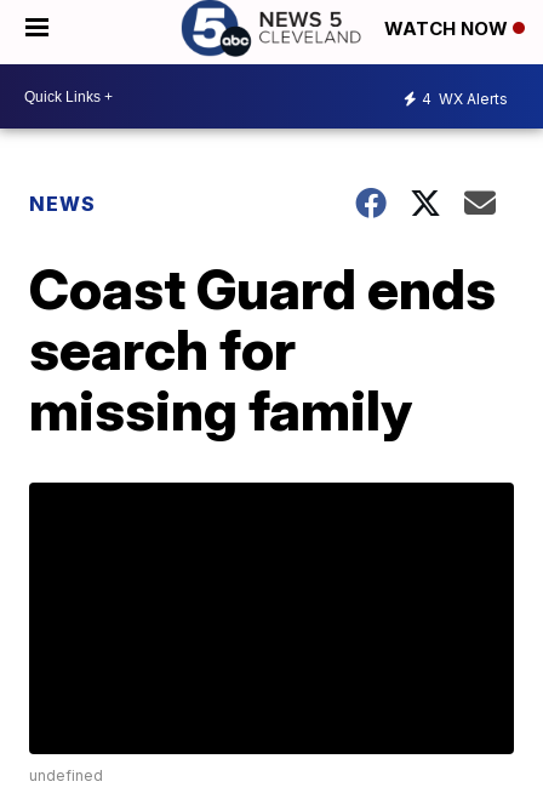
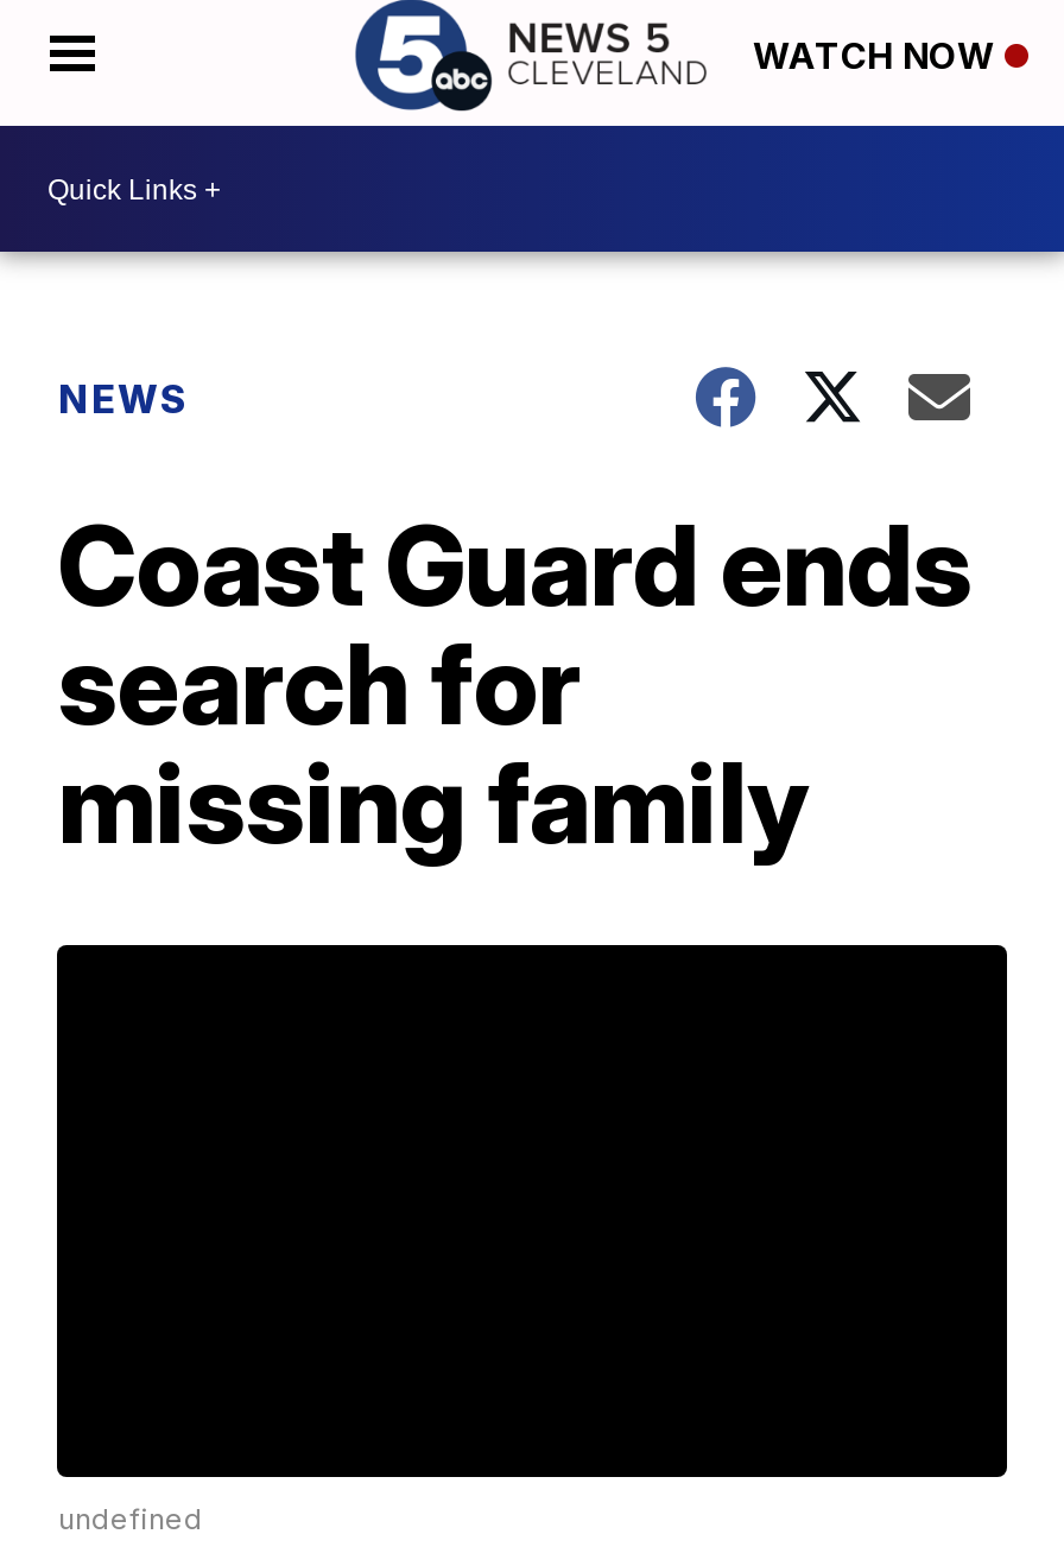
- 4 WX Alerts
